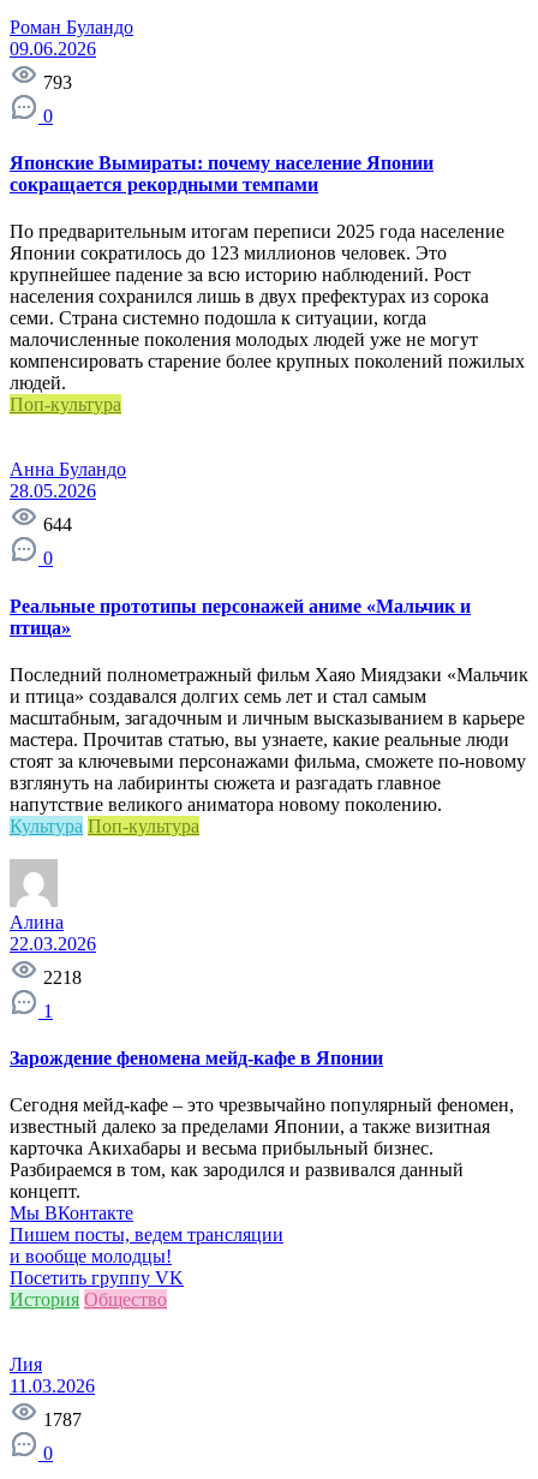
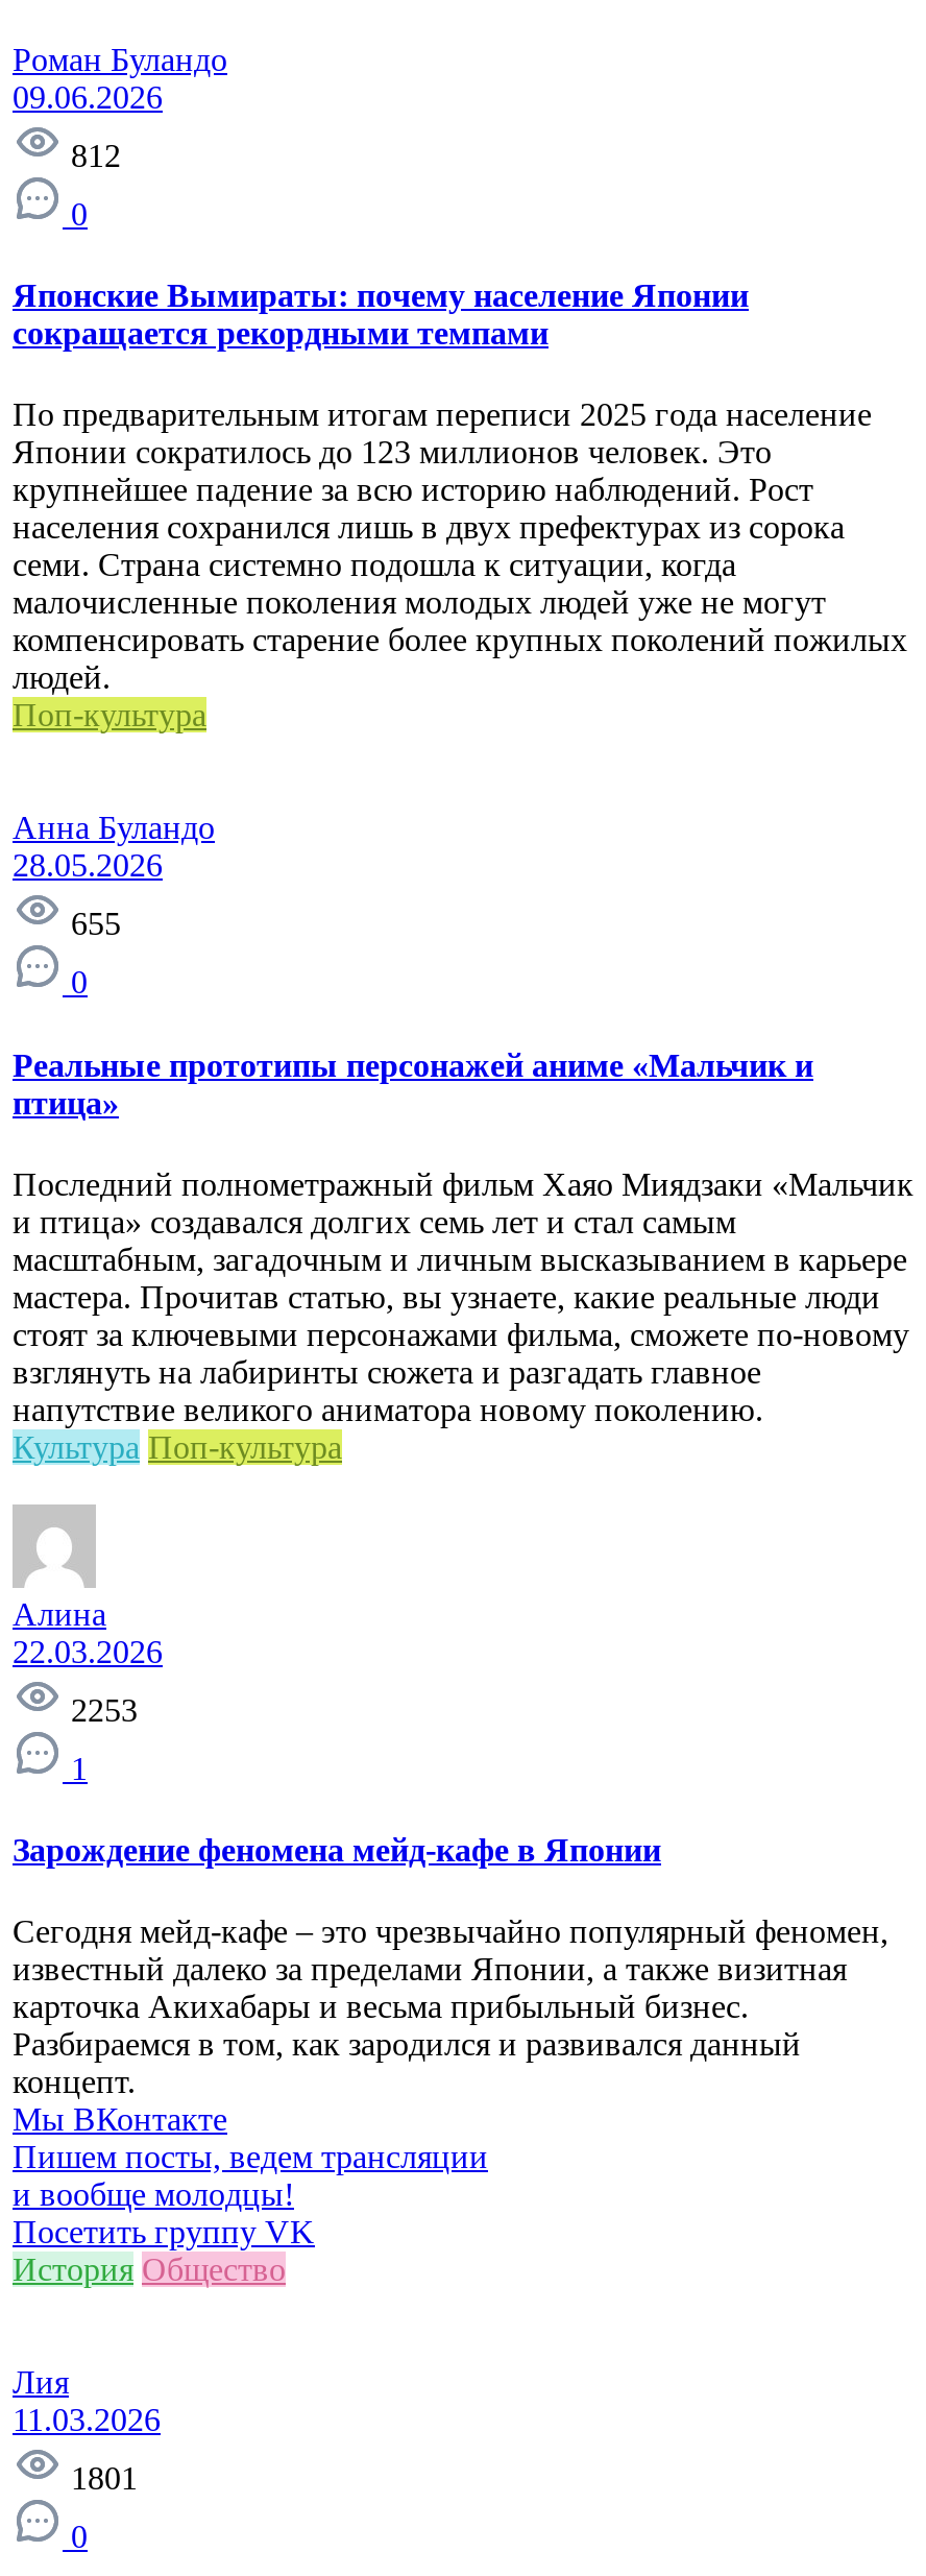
- 793
+ 812

- 644
+ 655

- 2218
+ 2253

- 1787
+ 1801
